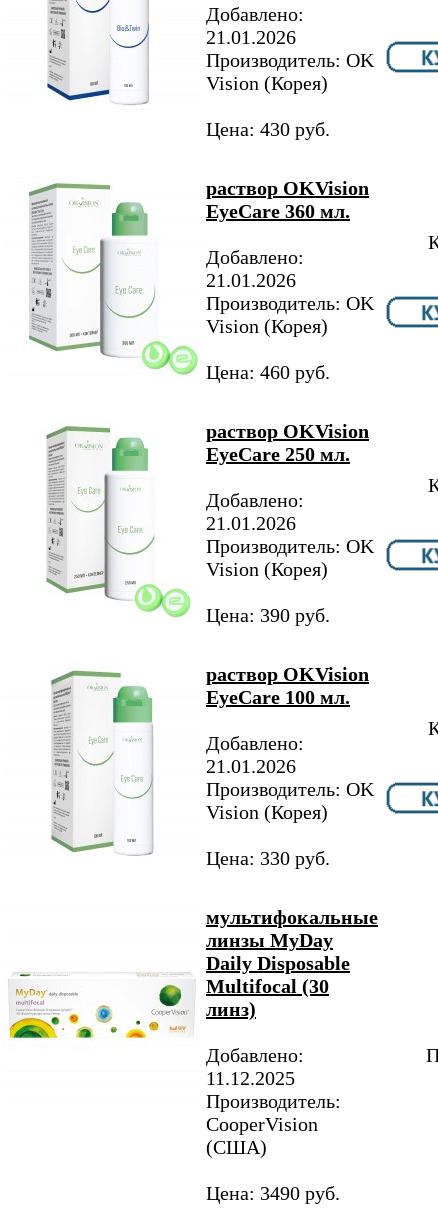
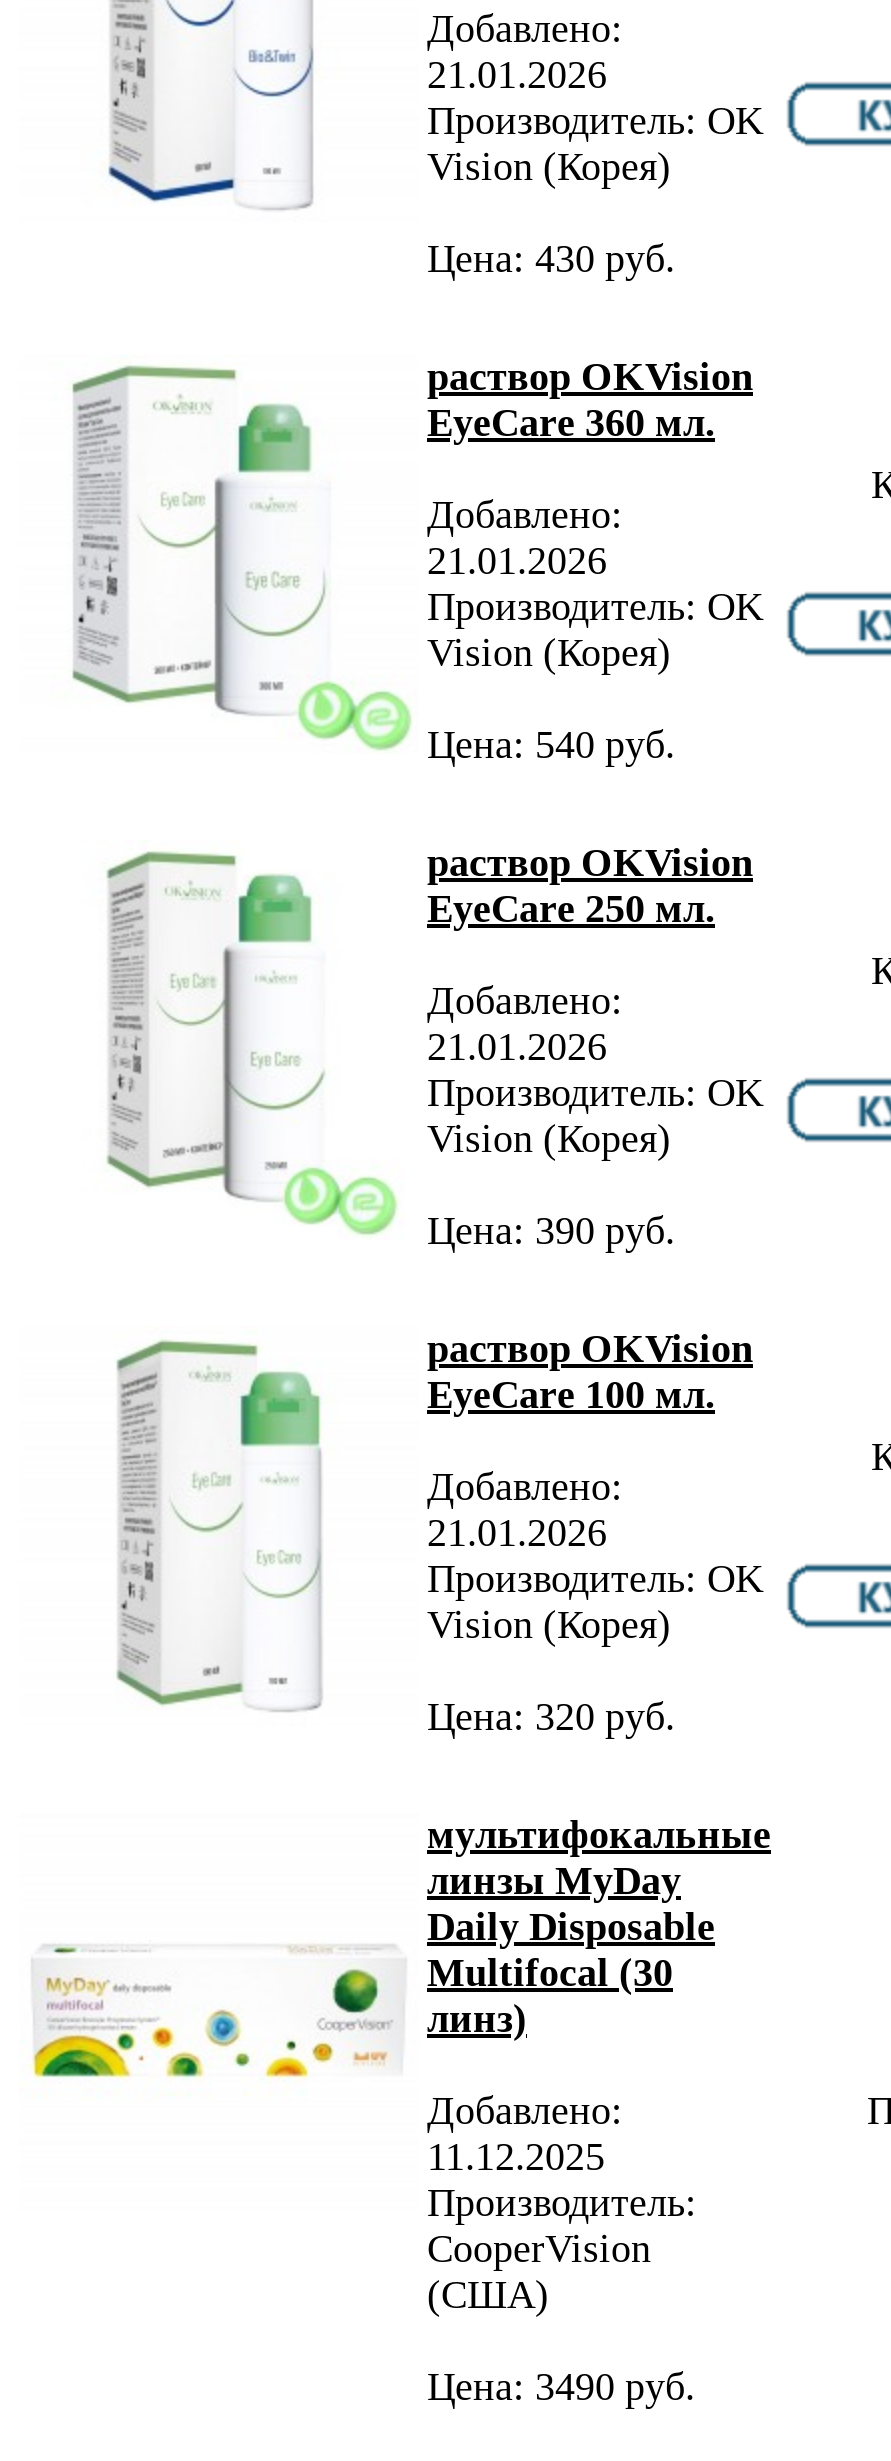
- Цена: 460 руб.
+ Цена: 540 руб.

- Цена: 330 руб.
+ Цена: 320 руб.
